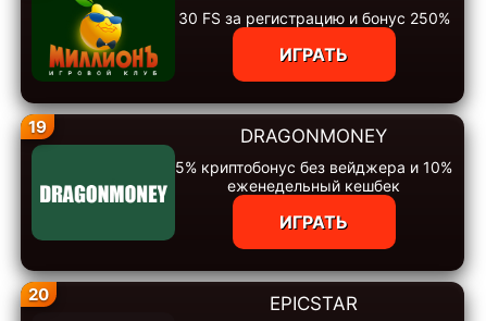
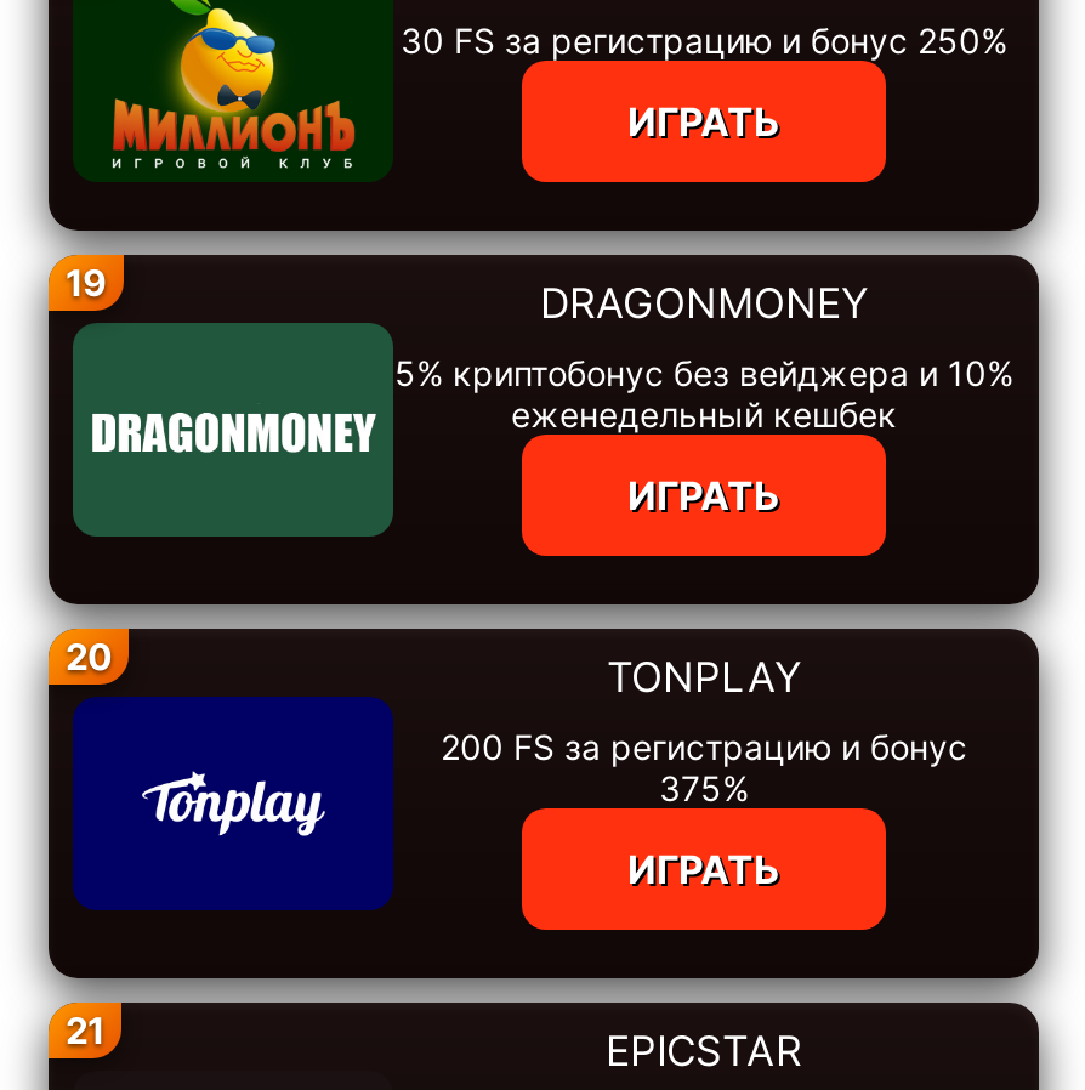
+ [image]
+ TONPLAY
+ 200 FS за регистрацию и бонус
+ 375%
+ ИГРАТЬ
+ 21
